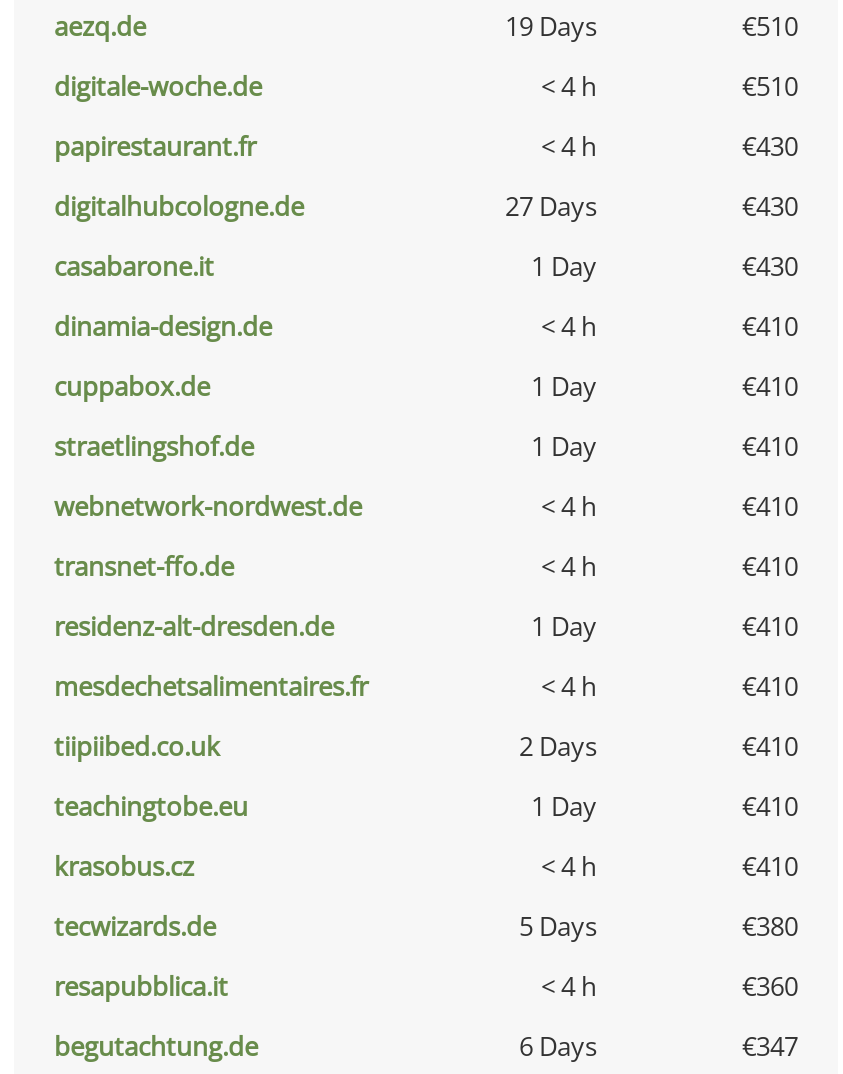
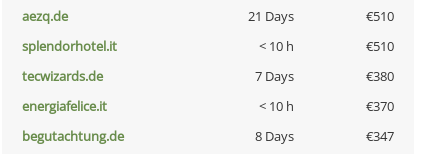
- 19 Days
+ 21 Days

- digitale-woche.de
- < 4 h
+ splendorhotel.it
+ < 10 h

- papirestaurant.fr
- < 4 h
- €430
- digitalhubcologne.de
- 27 Days
- €430
- casabarone.it
- 1 Day
- €430
- dinamia-design.de
- < 4 h
- €410
- cuppabox.de
- 1 Day
- €410
- straetlingshof.de
- 1 Day
- €410
- webnetwork-nordwest.de
- < 4 h
- €410
- transnet-ffo.de
- < 4 h
- €410
- residenz-alt-dresden.de
- 1 Day
- €410
- mesdechetsalimentaires.fr
- < 4 h
- €410
- tiipiibed.co.uk
- 2 Days
- €410
- teachingtobe.eu
- 1 Day
- €410
- krasobus.cz
- < 4 h
- €410

- 5 Days
+ 7 Days

- resapubblica.it
- < 4 h
- €360
+ energiafelice.it
+ < 10 h
+ €370

- 6 Days
+ 8 Days
